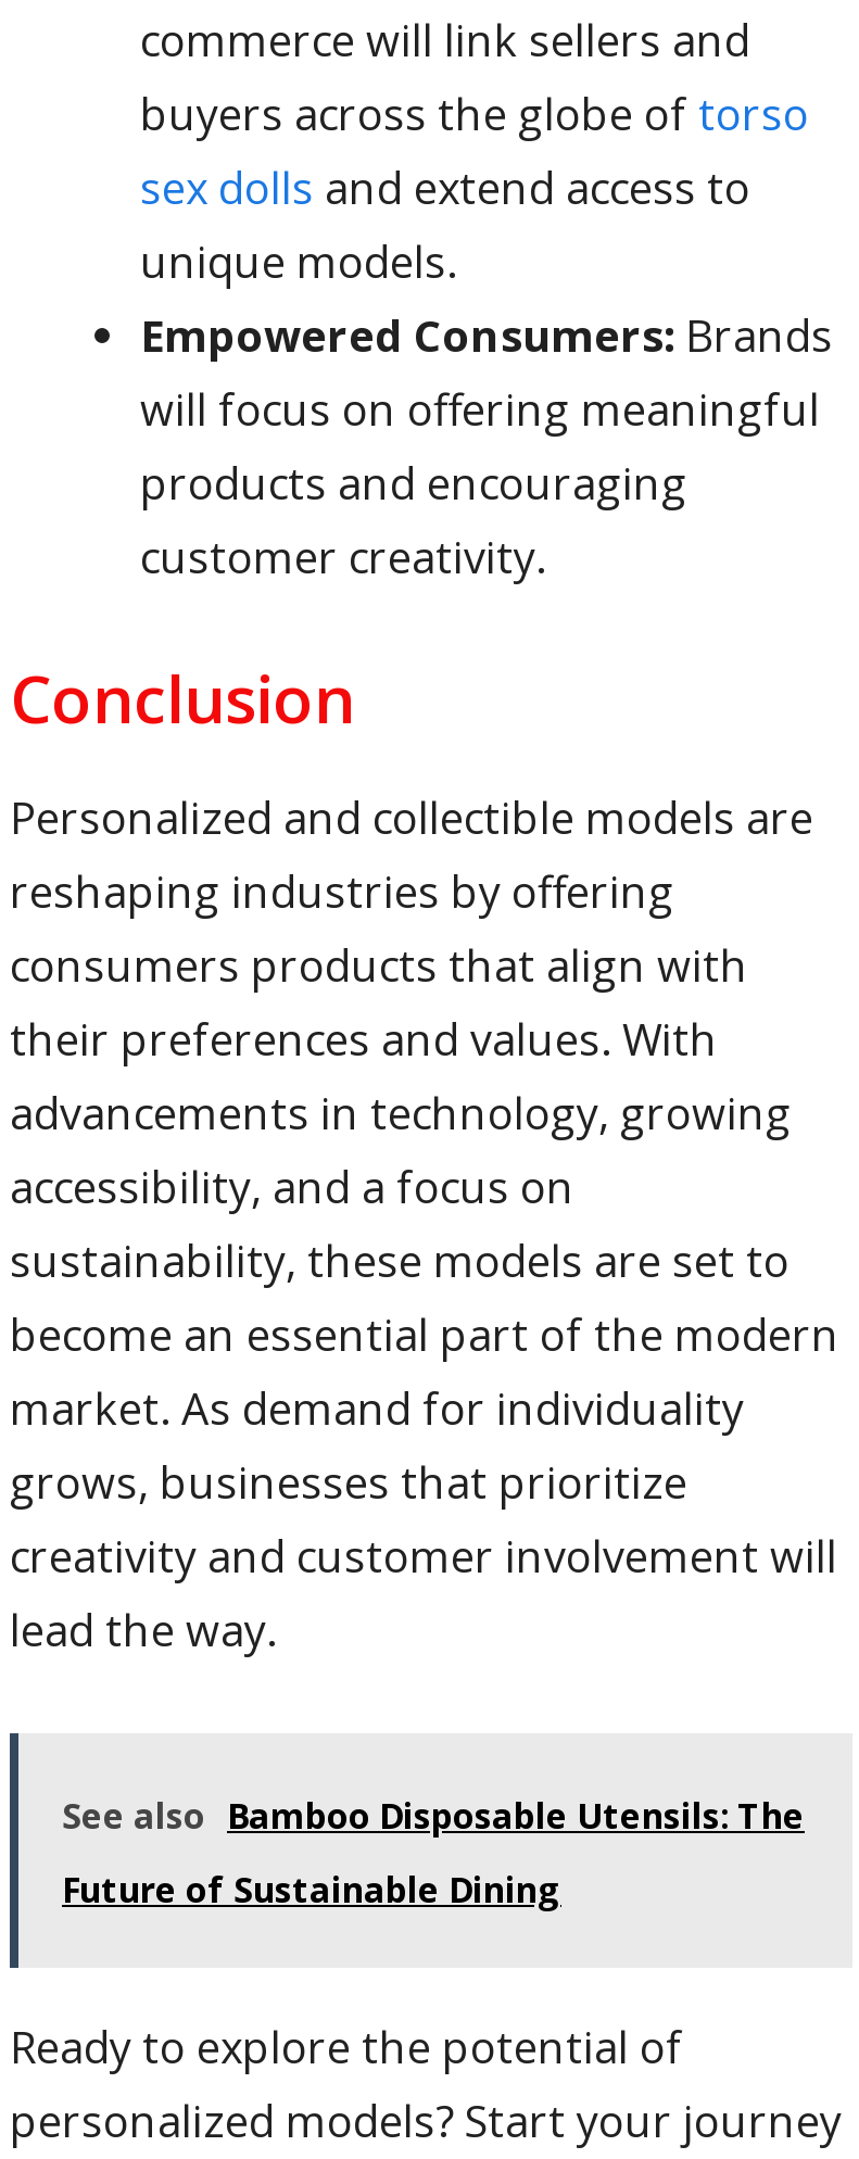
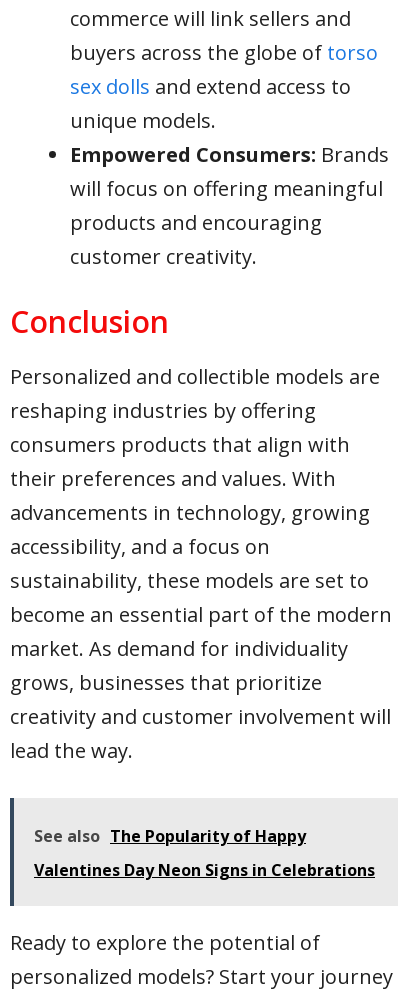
- See also Bamboo Disposable Utensils: The
+ See also The Popularity of Happy

- Future of Sustainable Dining
+ Valentines Day Neon Signs in Celebrations
